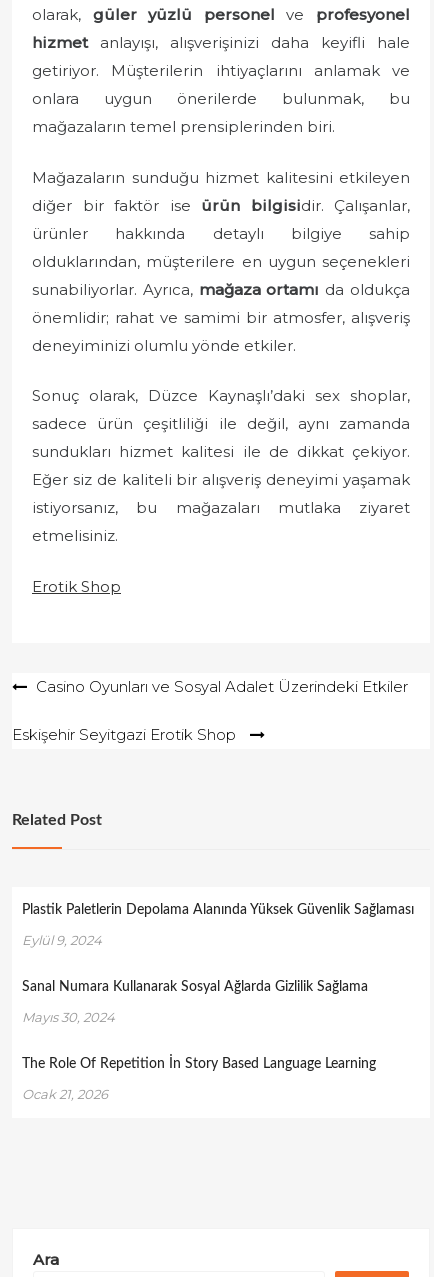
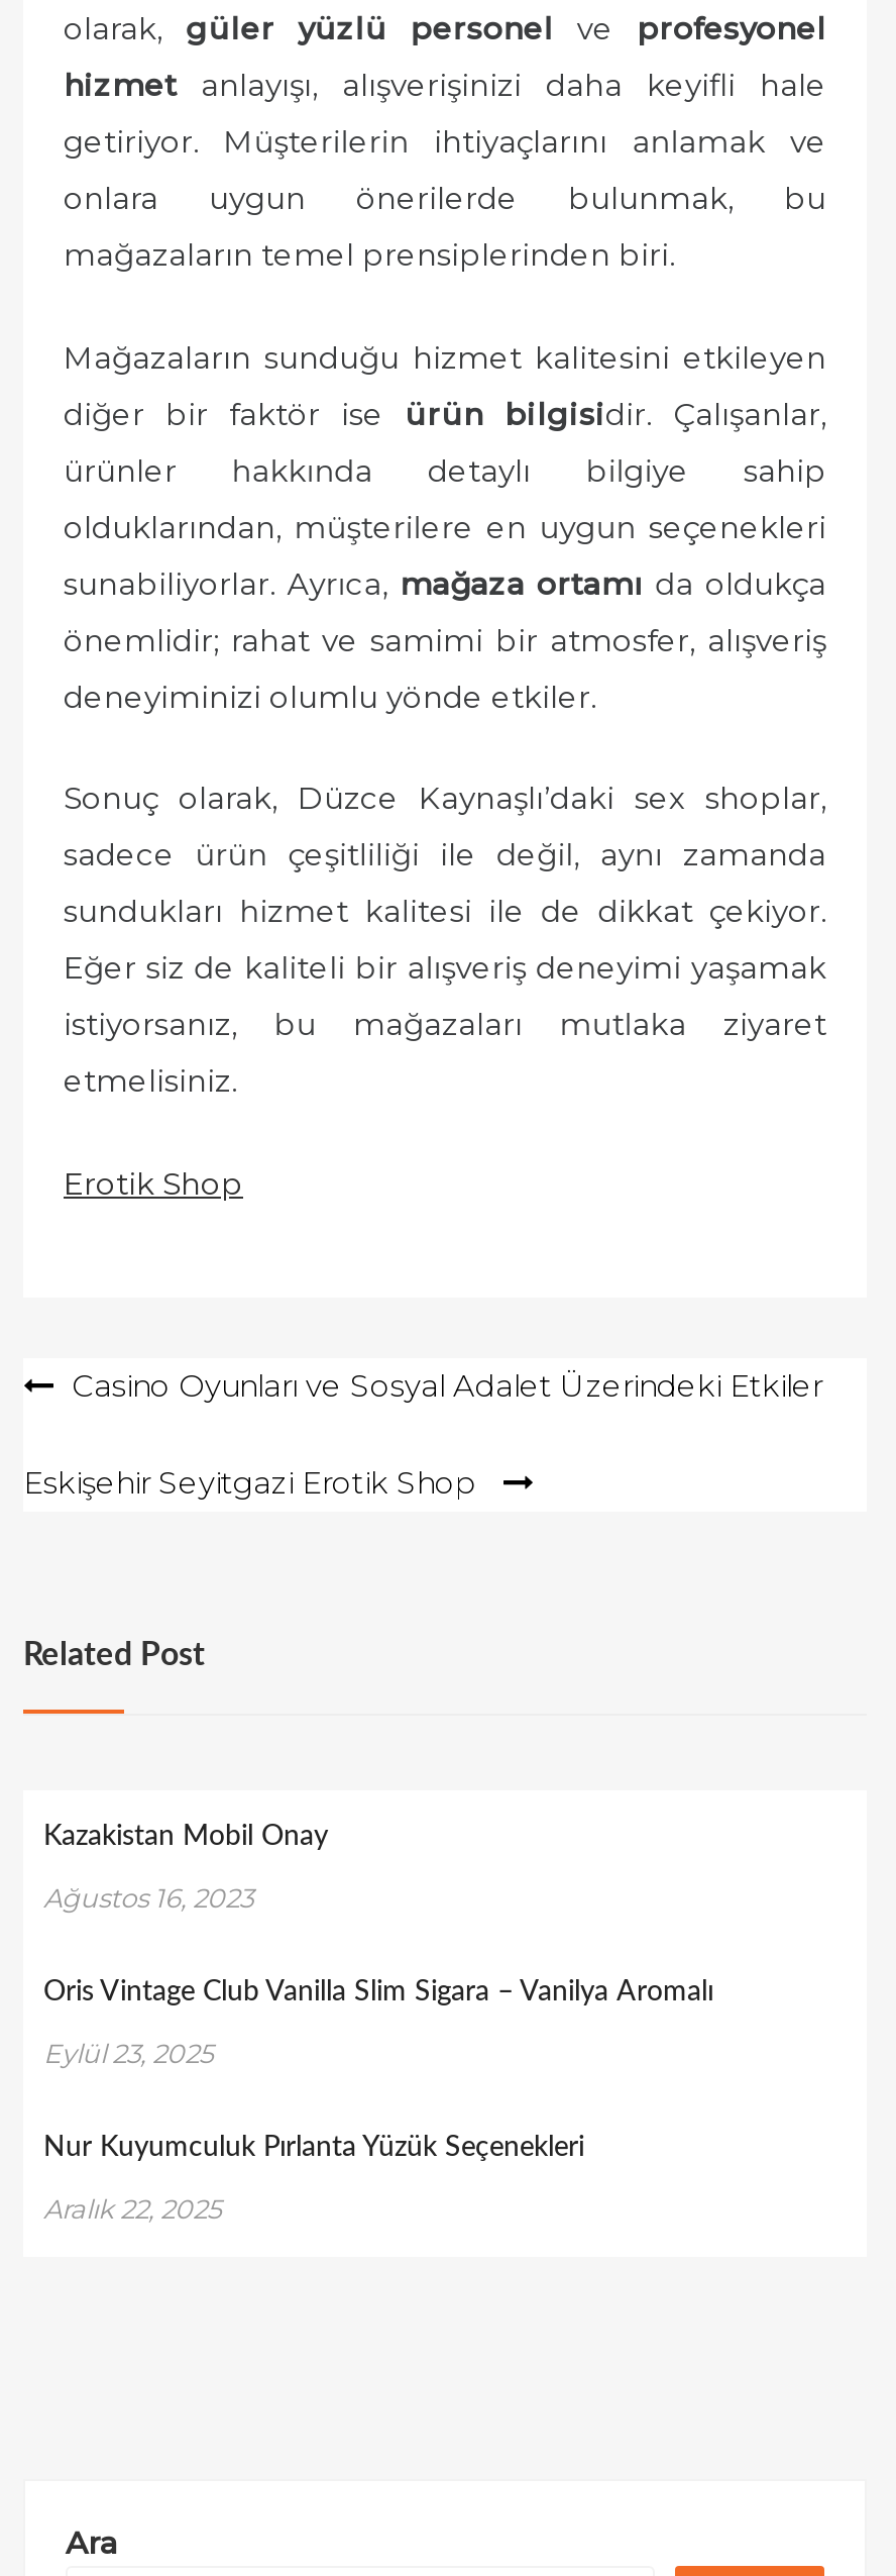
- Plastik Paletlerin Depolama Alanında Yüksek Güvenlik Sağlaması
+ Kazakistan Mobil Onay

- Eylül 9, 2024
+ Ağustos 16, 2023

- Sanal Numara Kullanarak Sosyal Ağlarda Gizlilik Sağlama
+ Oris Vintage Club Vanilla Slim Sigara – Vanilya Aromalı

- Mayıs 30, 2024
+ Eylül 23, 2025

- The Role Of Repetition İn Story Based Language Learning
+ Nur Kuyumculuk Pırlanta Yüzük Seçenekleri

- Ocak 21, 2026
+ Aralık 22, 2025
